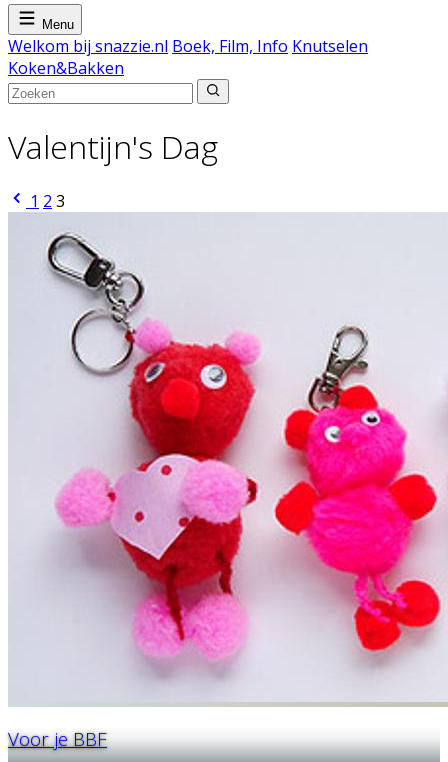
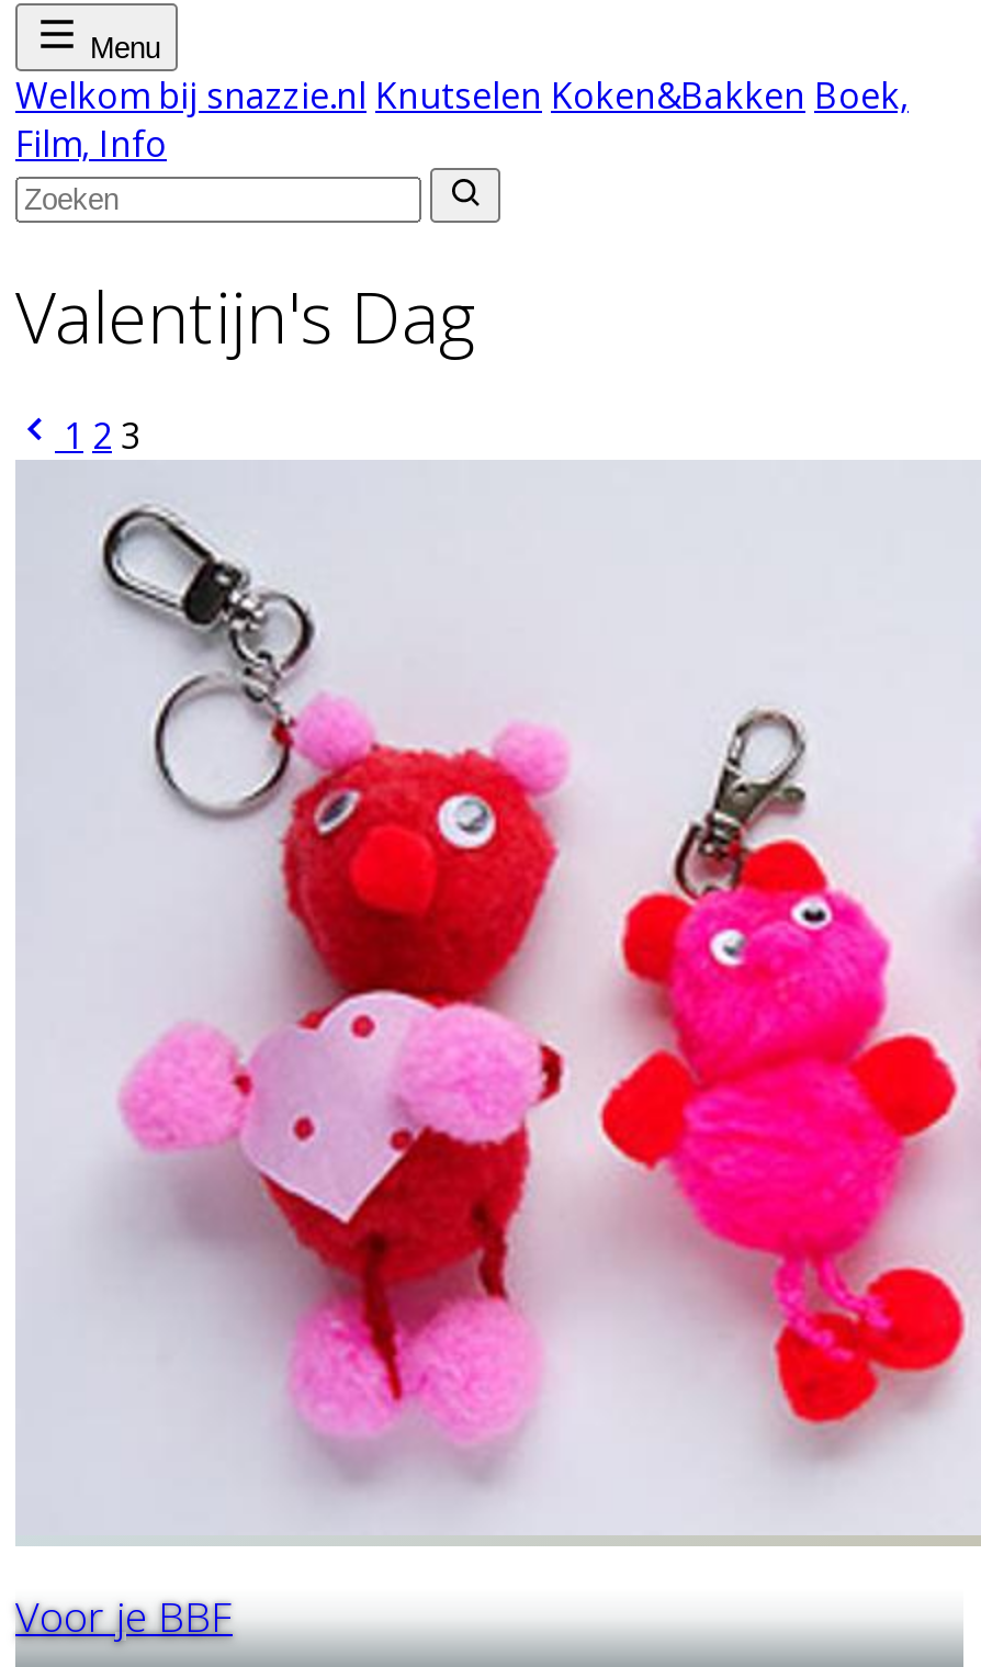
- Welkom bij snazzie.nl Boek, Film, Info Knutselen
- Koken&Bakken
+ Welkom bij snazzie.nl Knutselen Koken&Bakken Boek,
+ Film, Info
